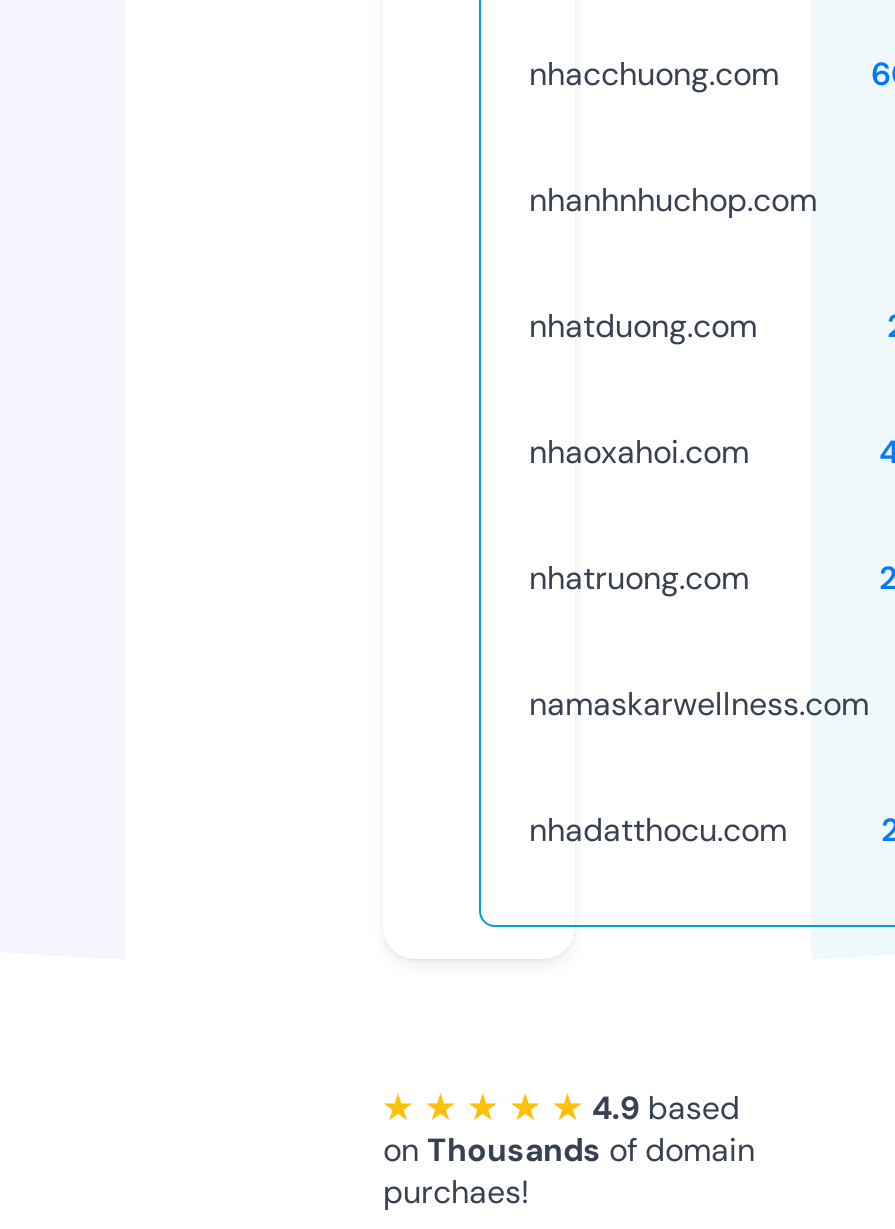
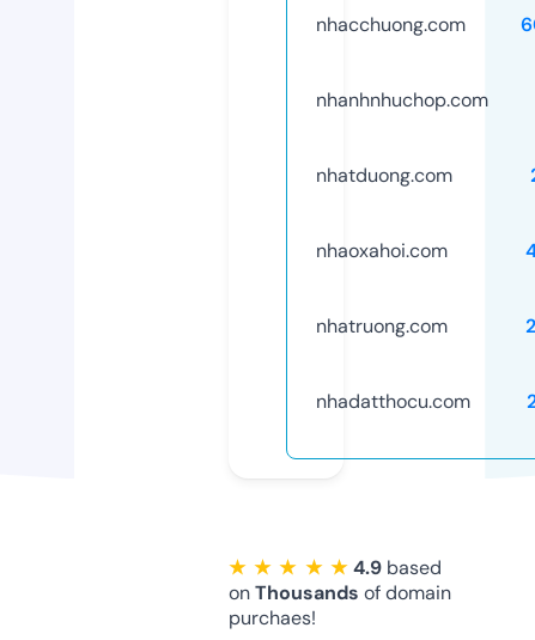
- namaskarwellness.com
